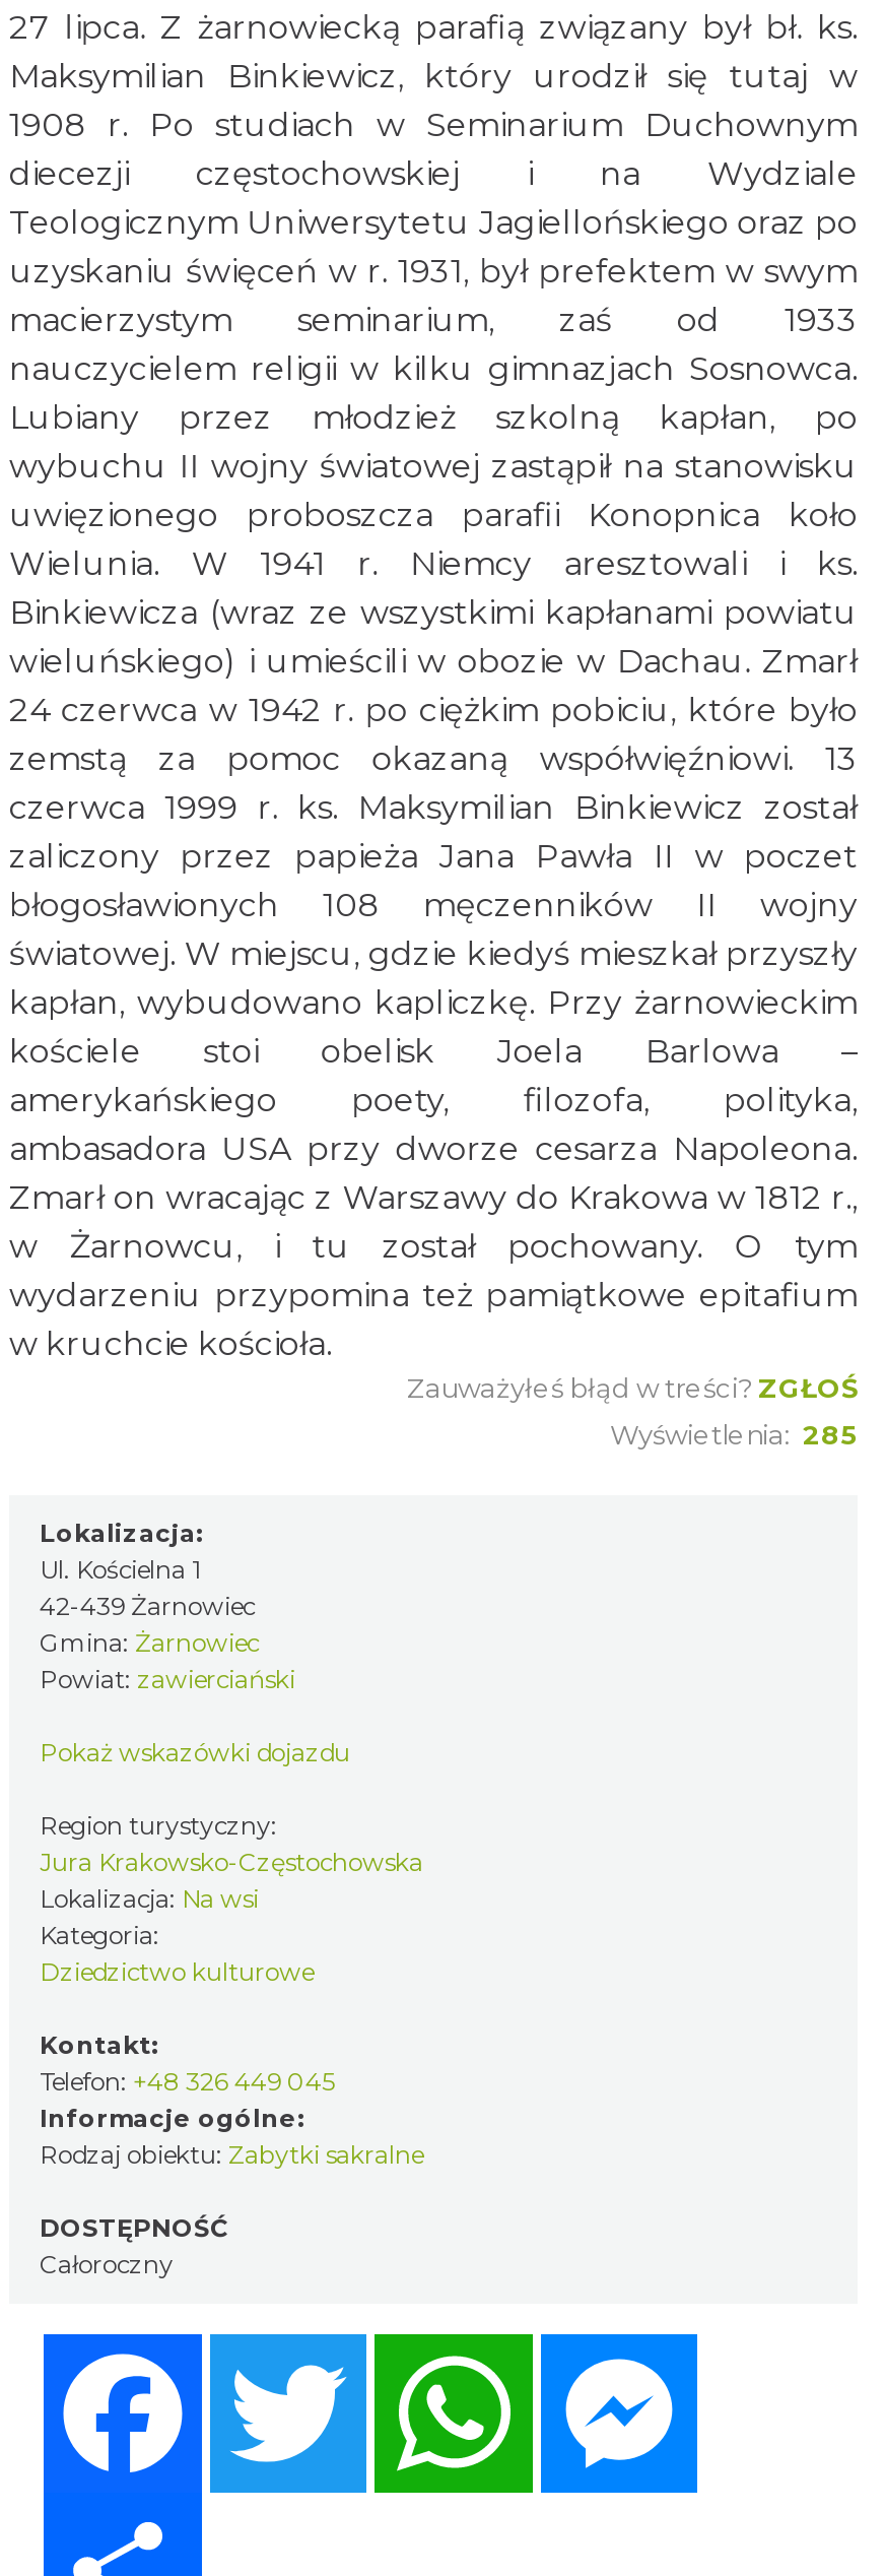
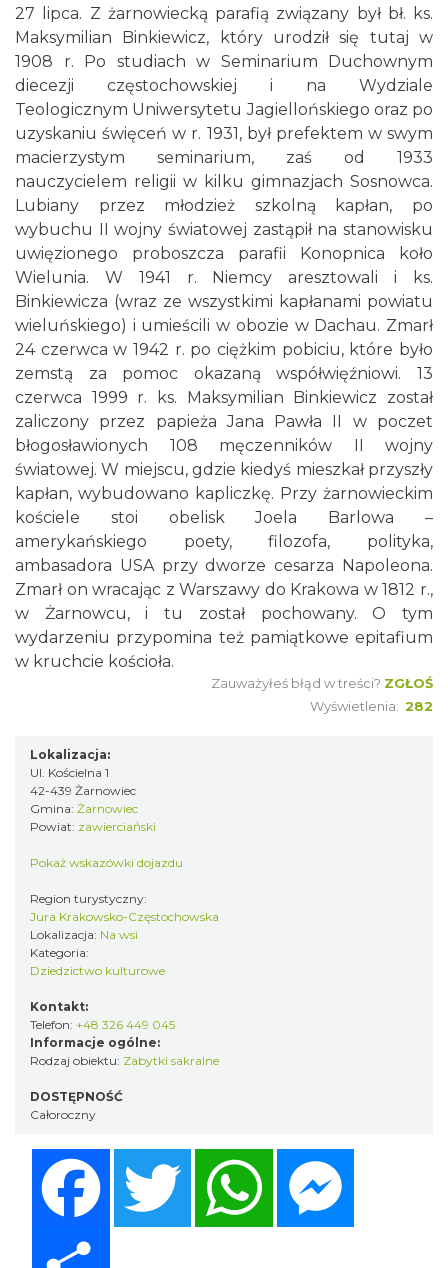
- Wyświetlenia: 285
+ Wyświetlenia: 282
